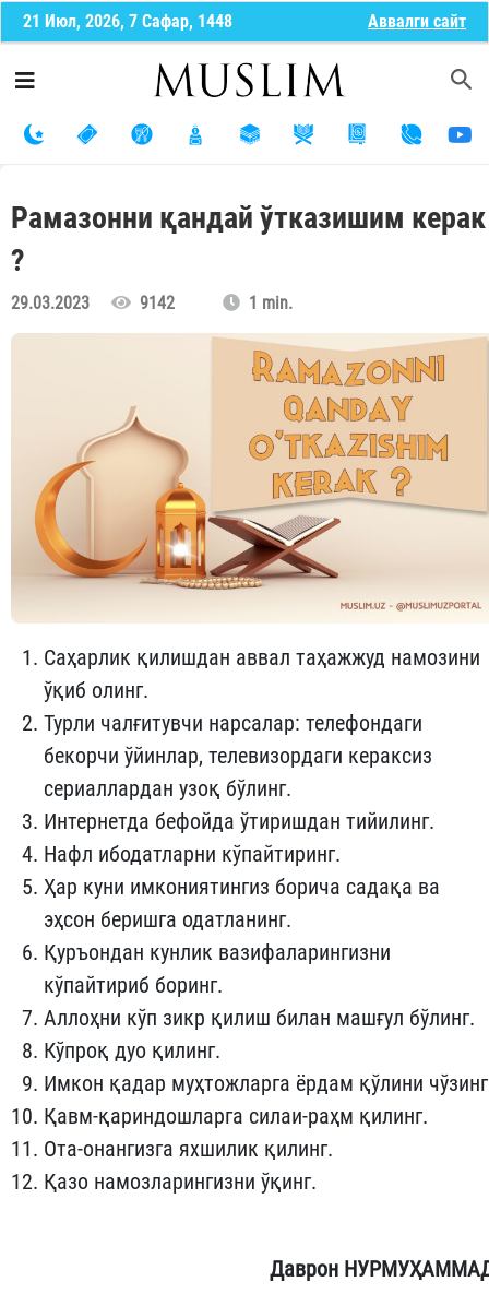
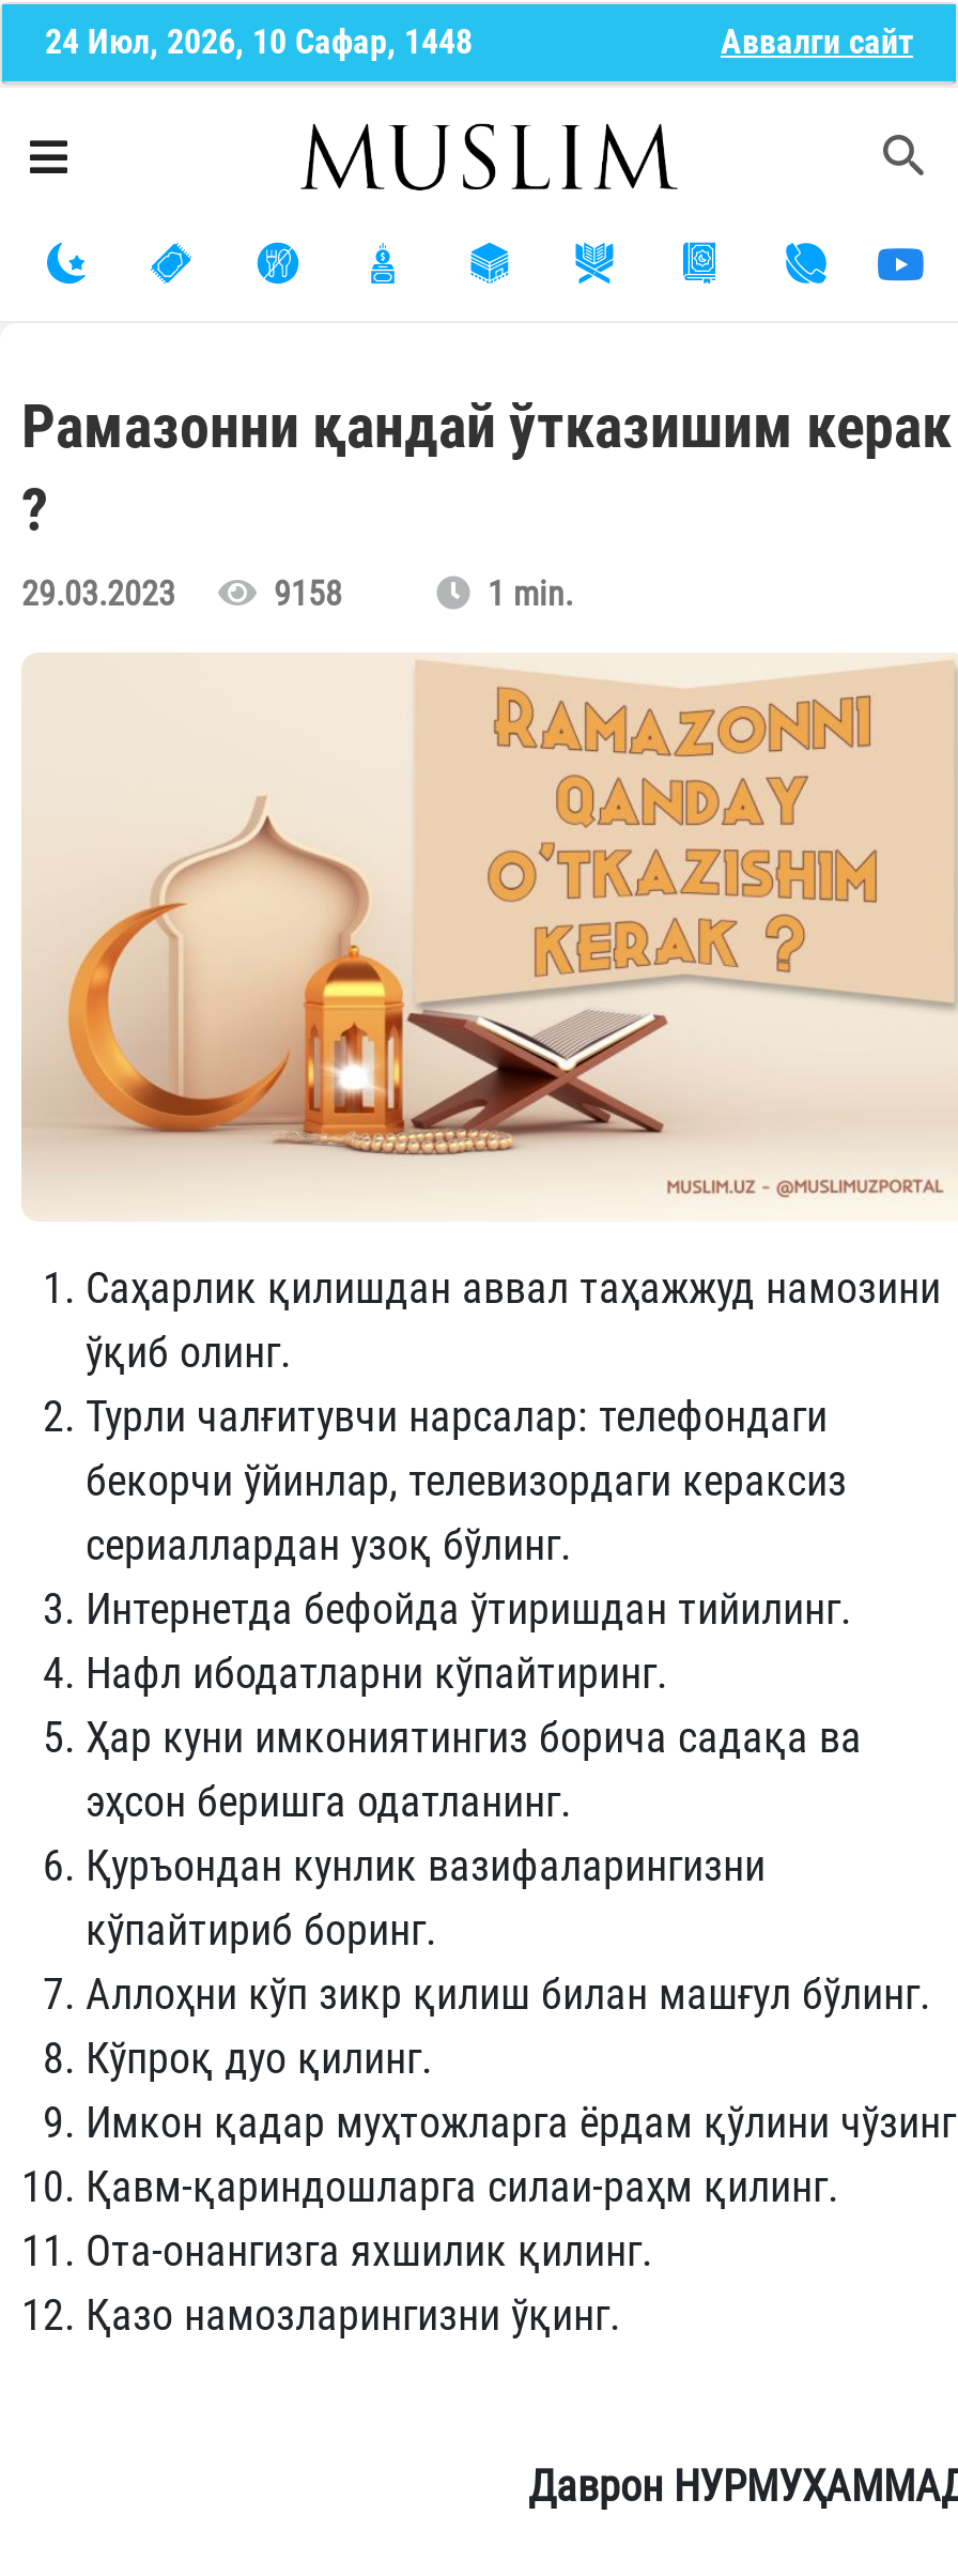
- 21 Июл, 2026, 7 Сафар, 1448
+ 24 Июл, 2026, 10 Сафар, 1448

- 29.03.2023 9142
+ 29.03.2023 9158
